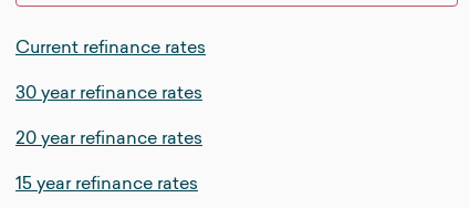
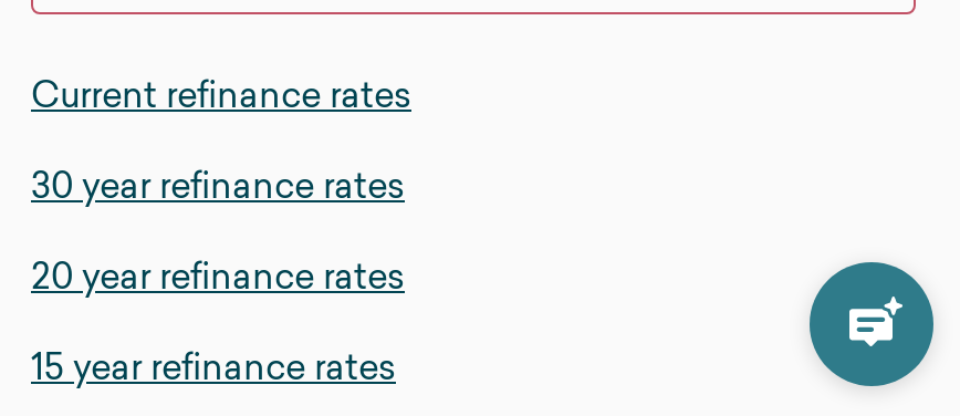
+ [image]
